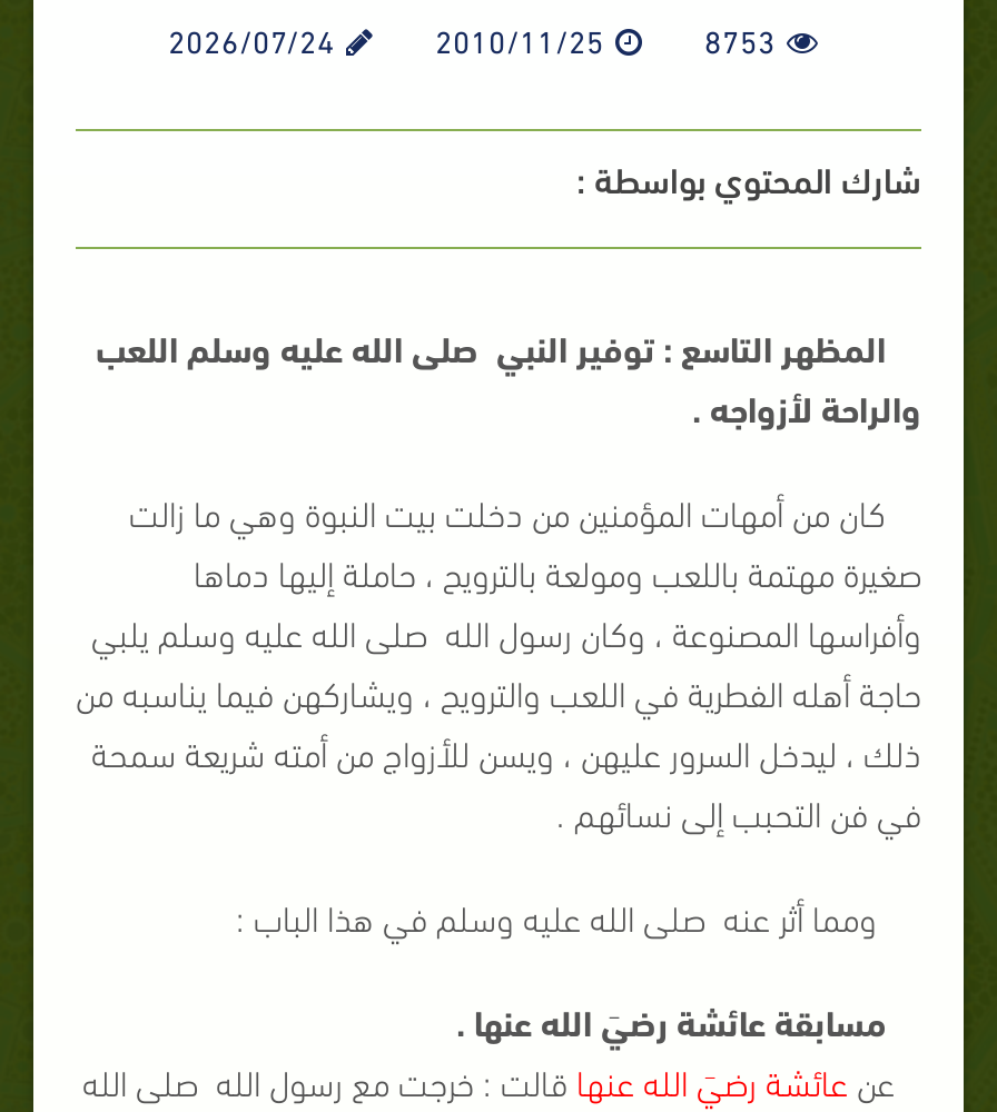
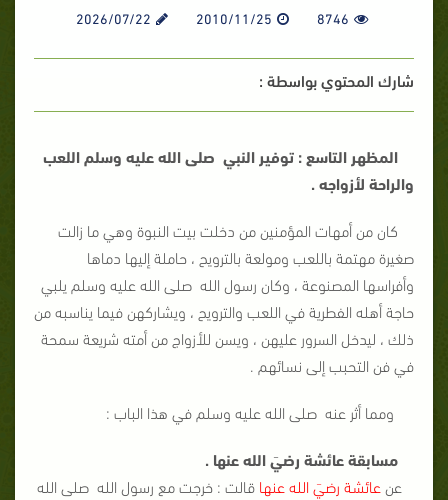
- 2026/07/24
+ 2026/07/22

- 8753
+ 8746
